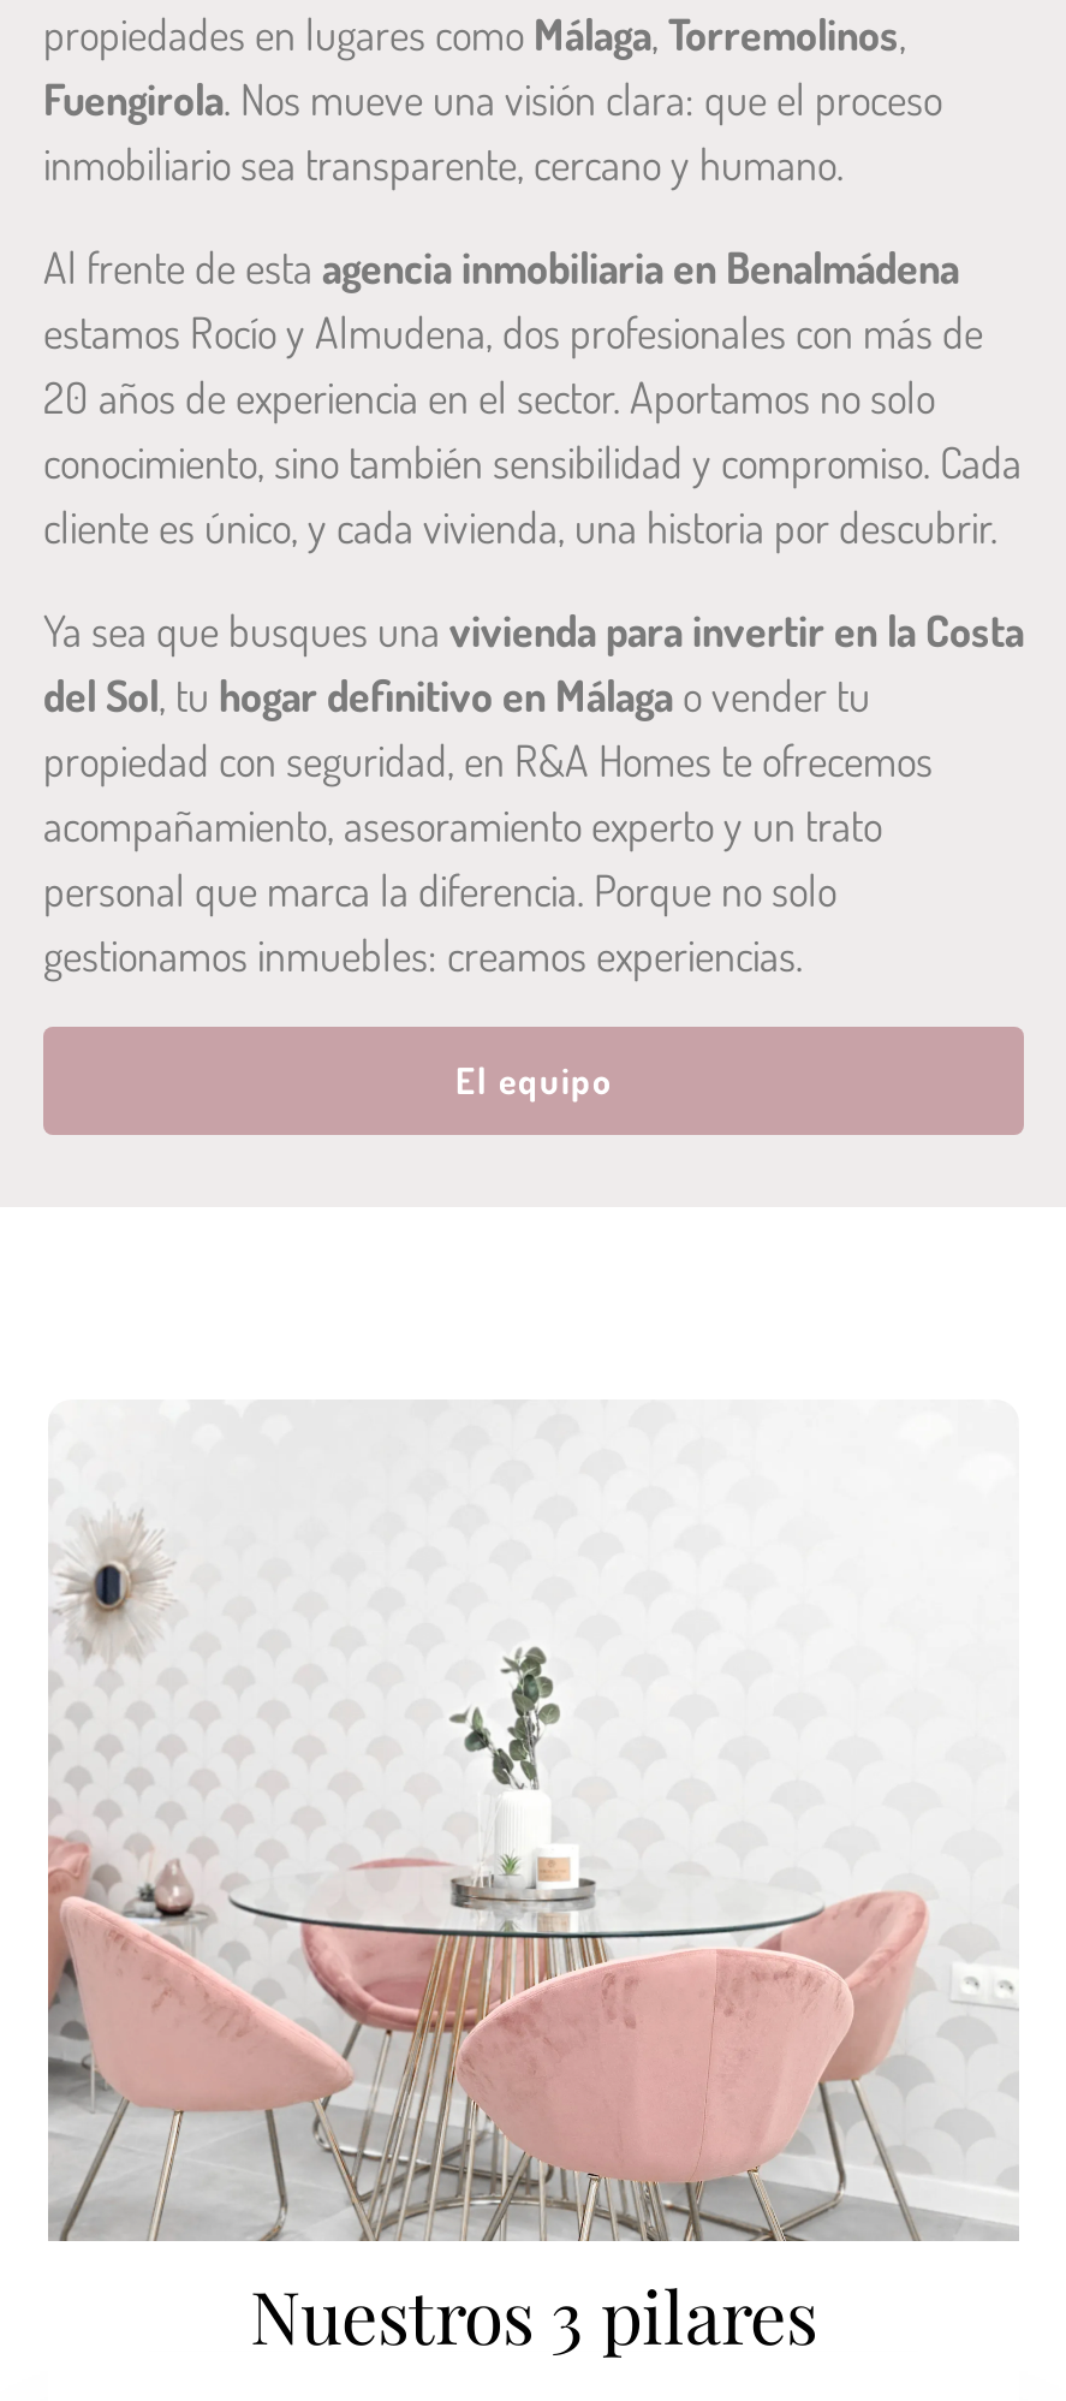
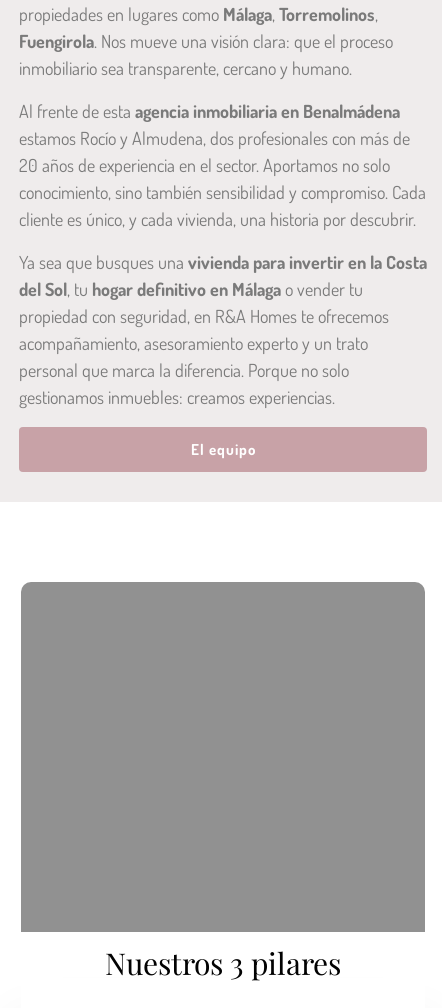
- [image]
